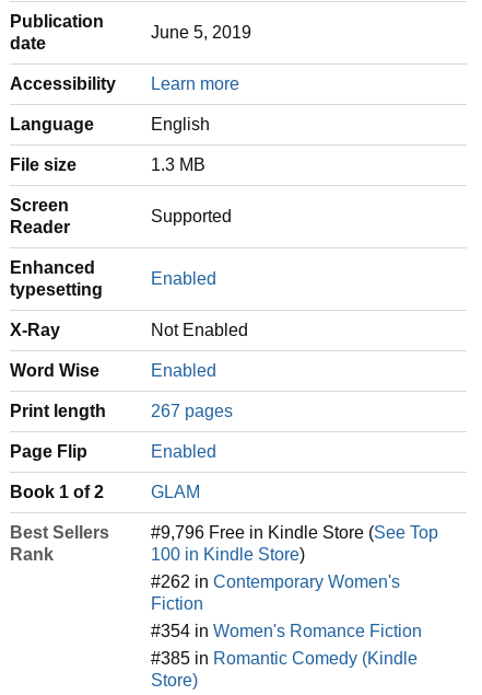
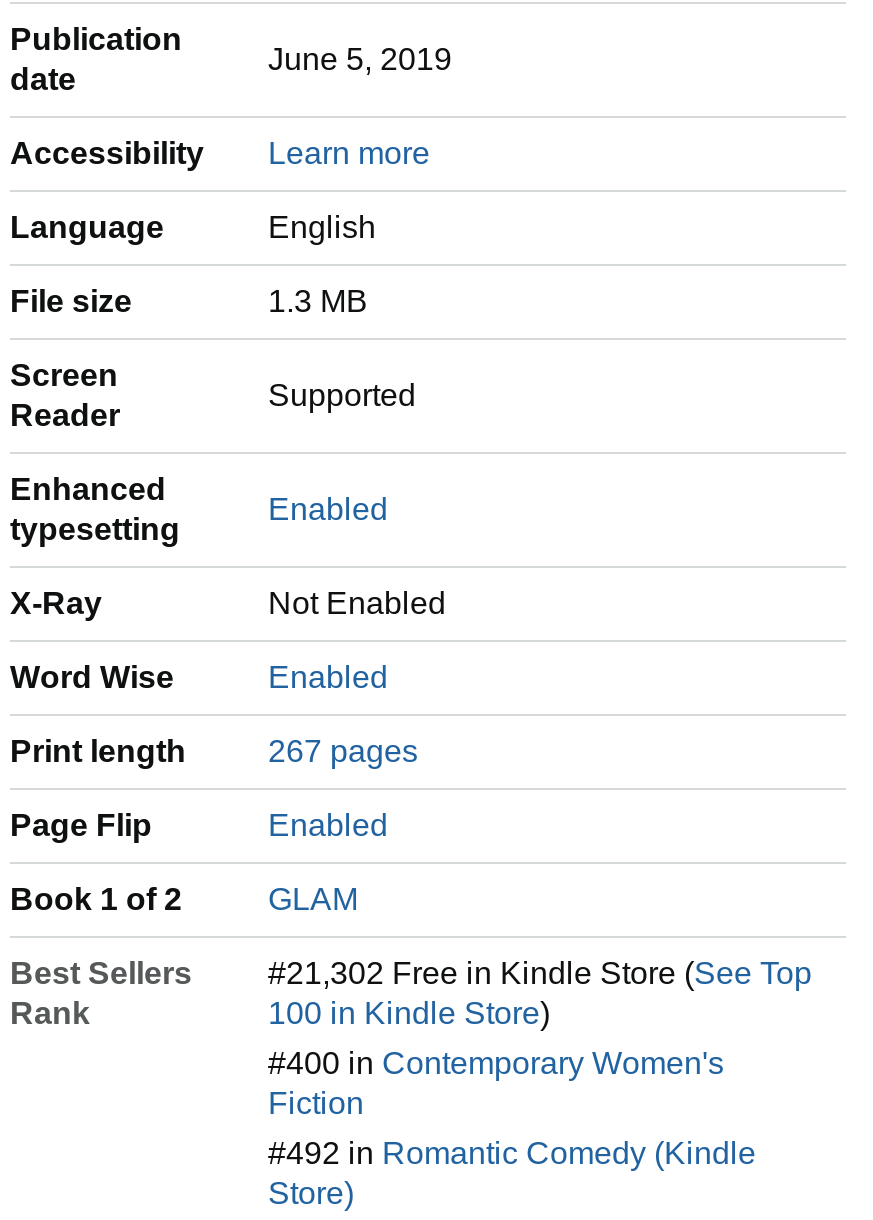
- #9,796 Free in Kindle Store (See Top
+ #21,302 Free in Kindle Store (See Top

- #262 in Contemporary Women's
+ #400 in Contemporary Women's

- #354 in Women's Romance Fiction
- #385 in Romantic Comedy (Kindle
+ #492 in Romantic Comedy (Kindle
